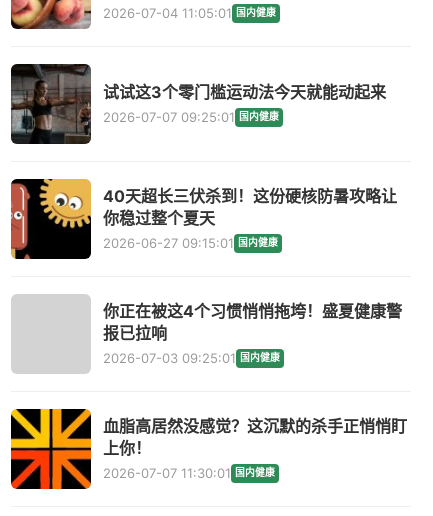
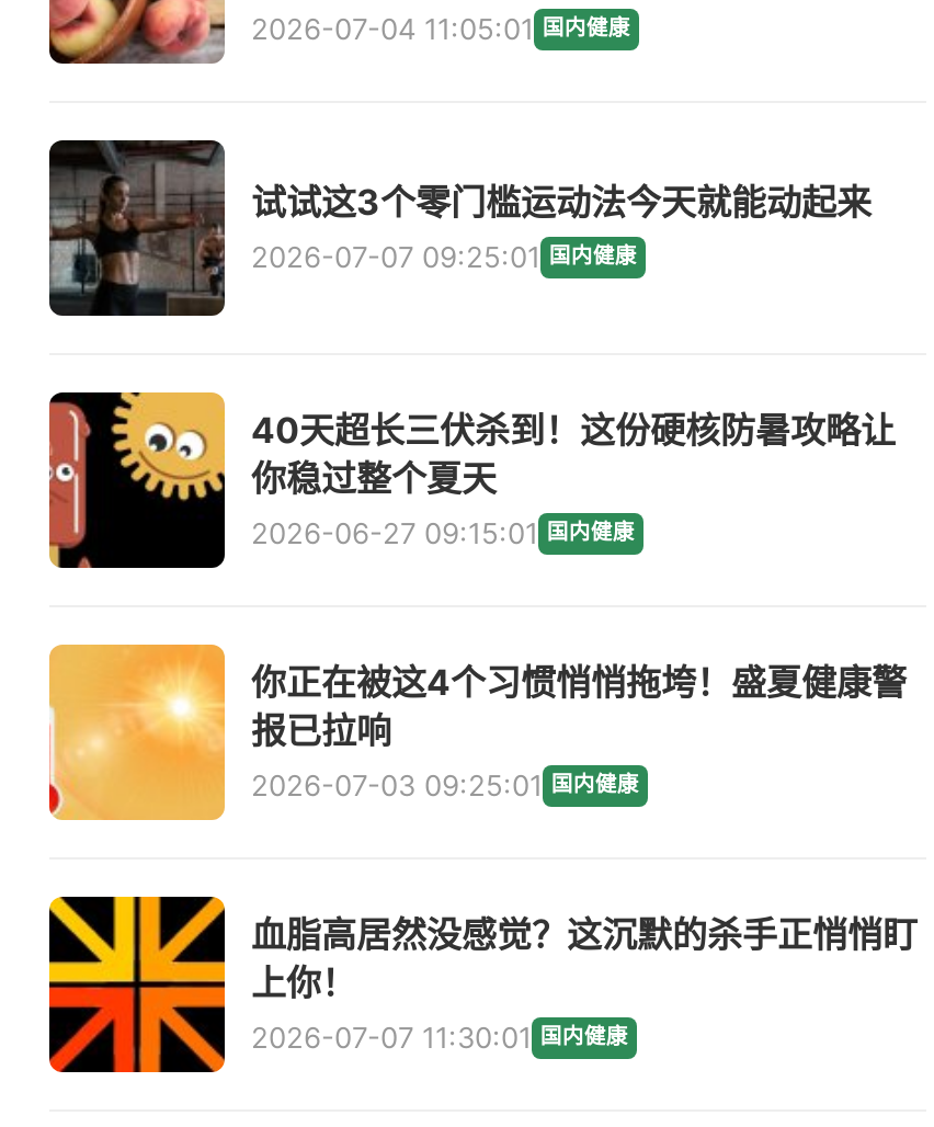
+ [image]
